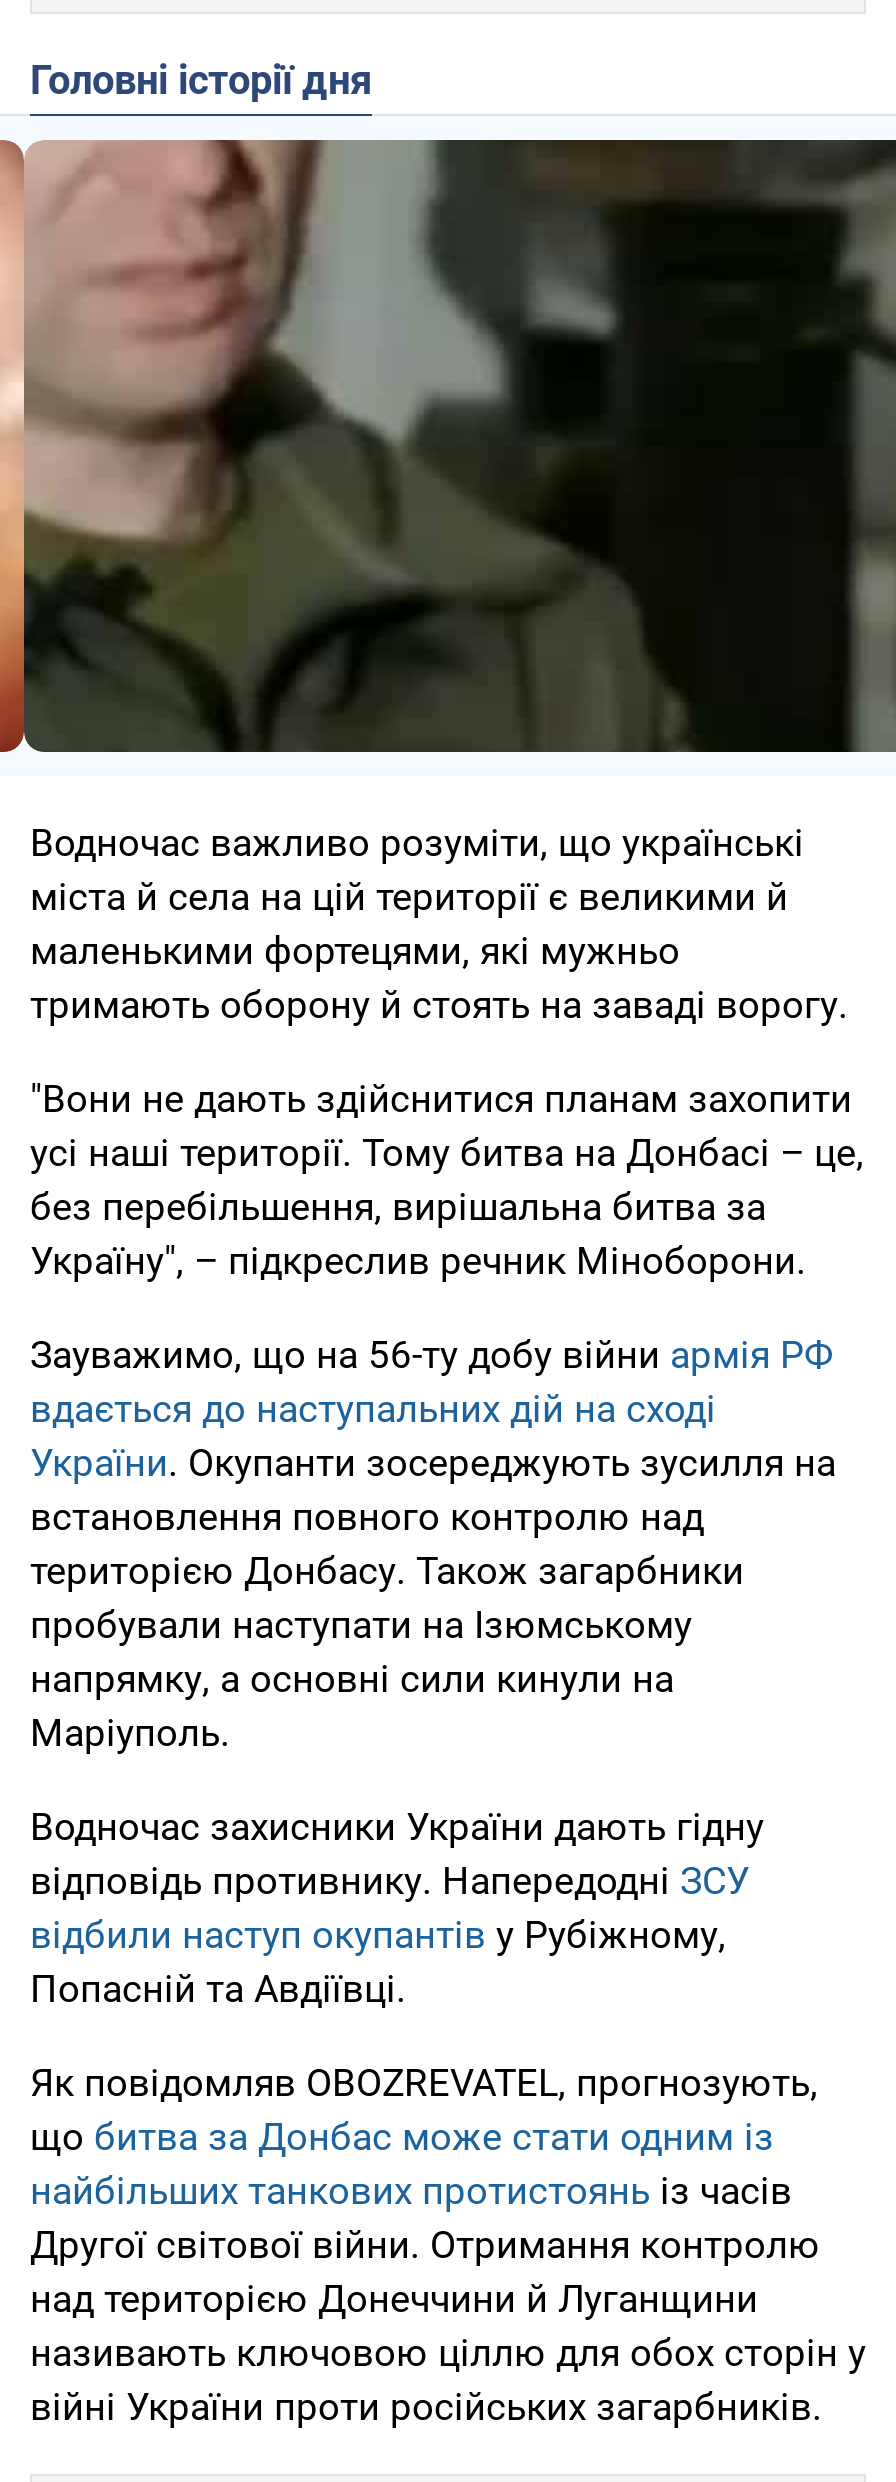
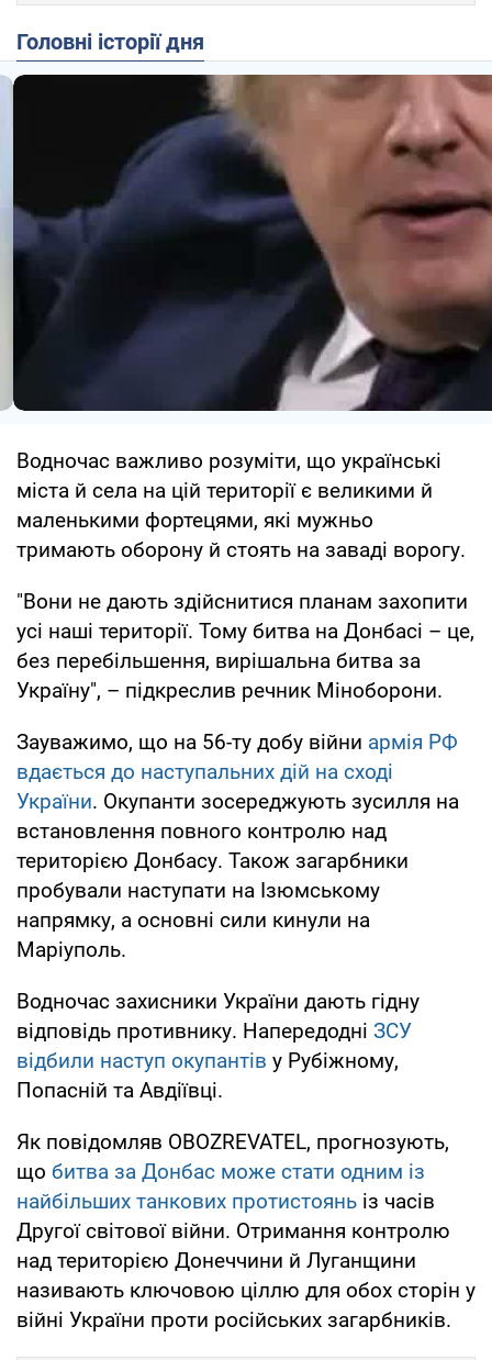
- [image]
+ [image]
